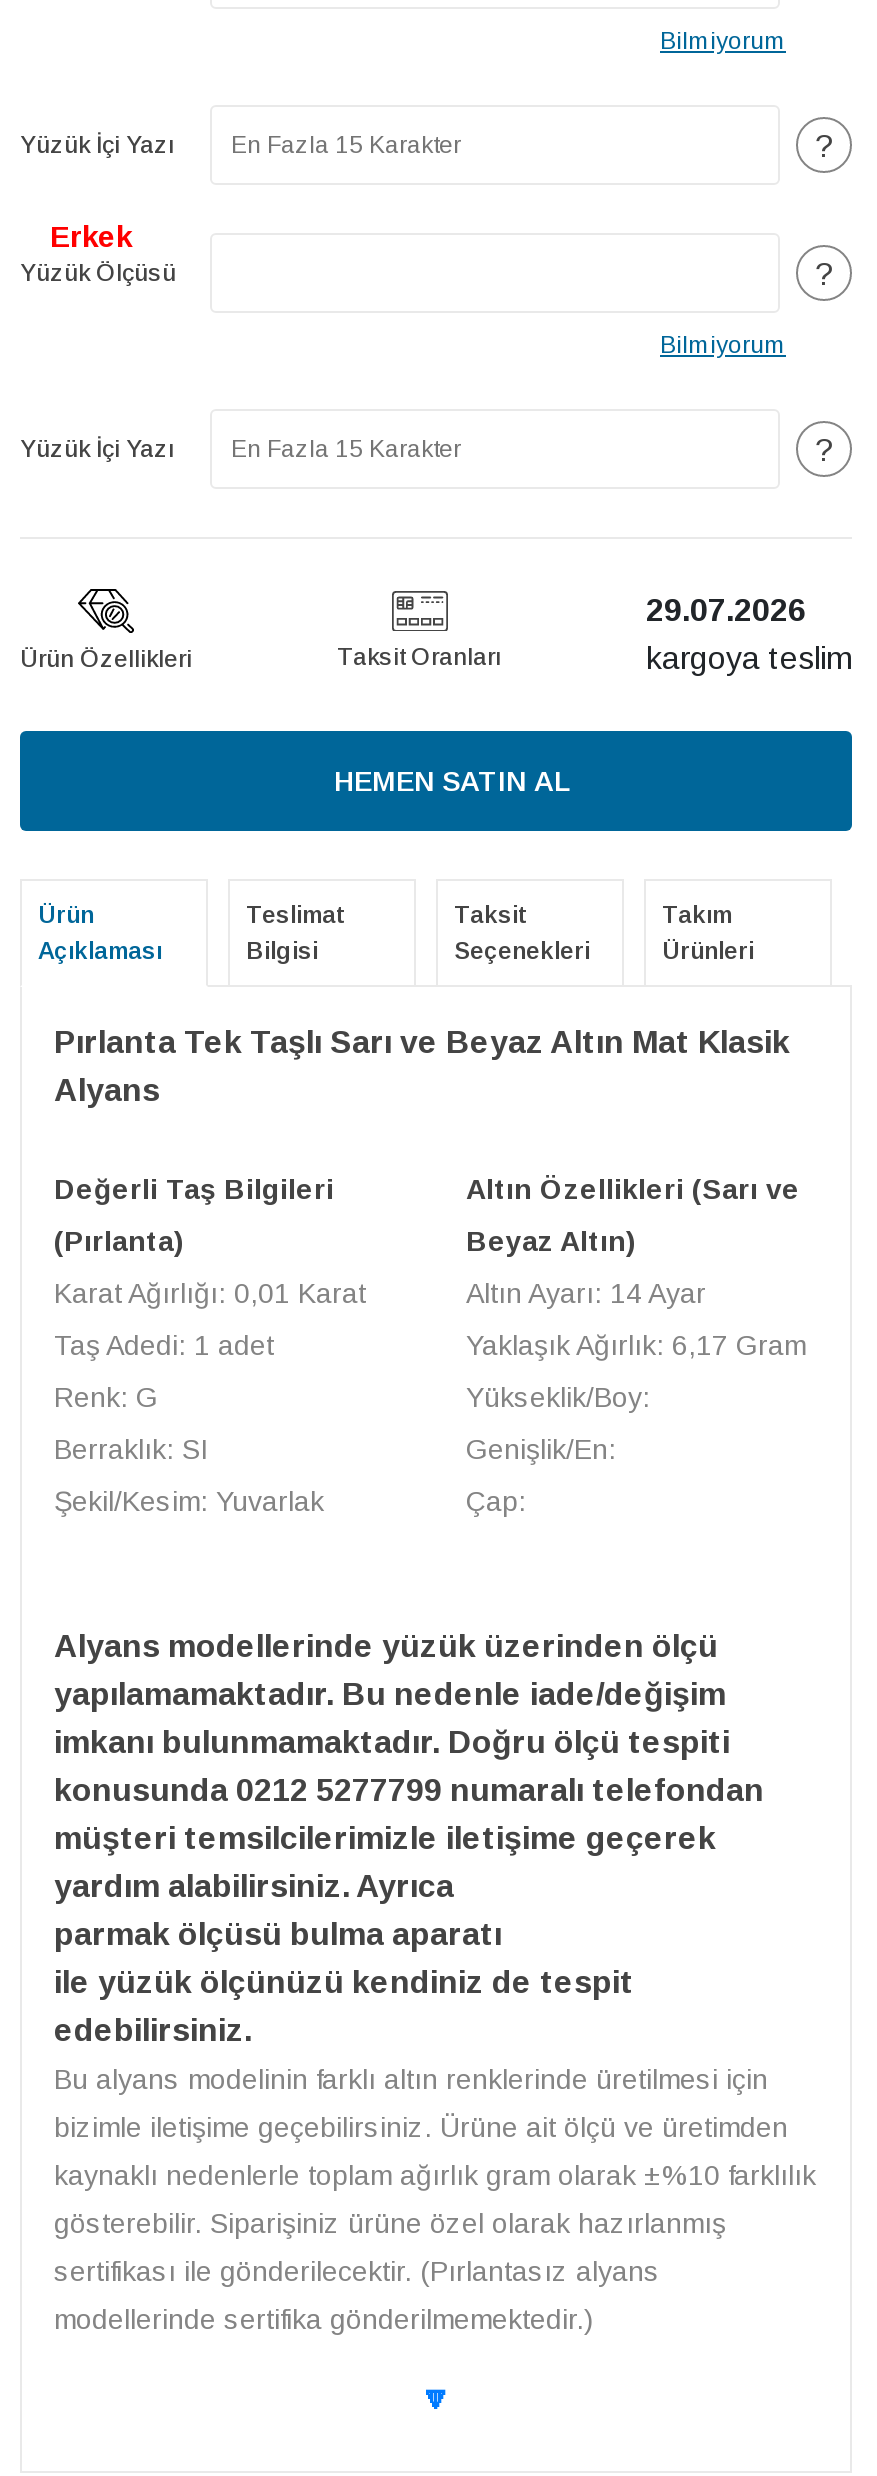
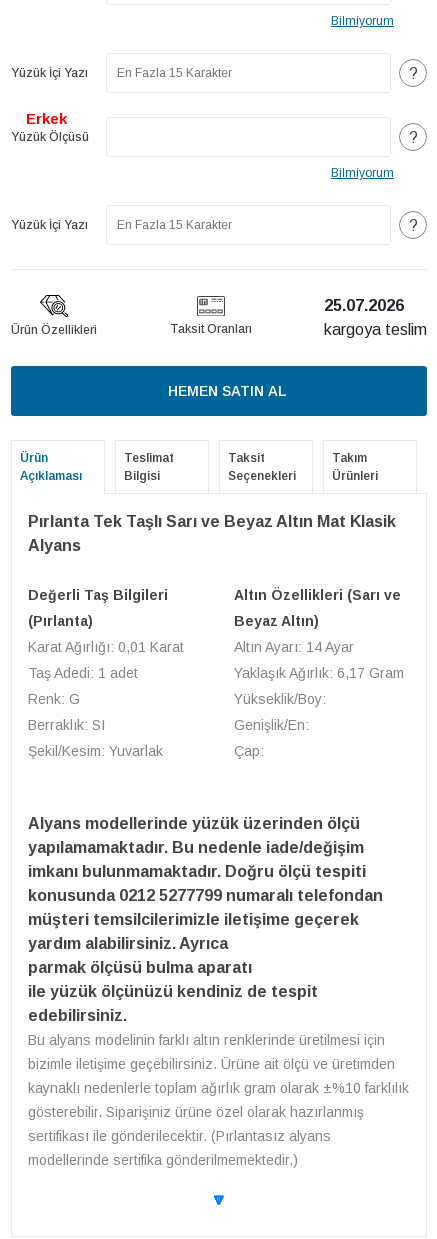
- 29.07.2026
+ 25.07.2026
